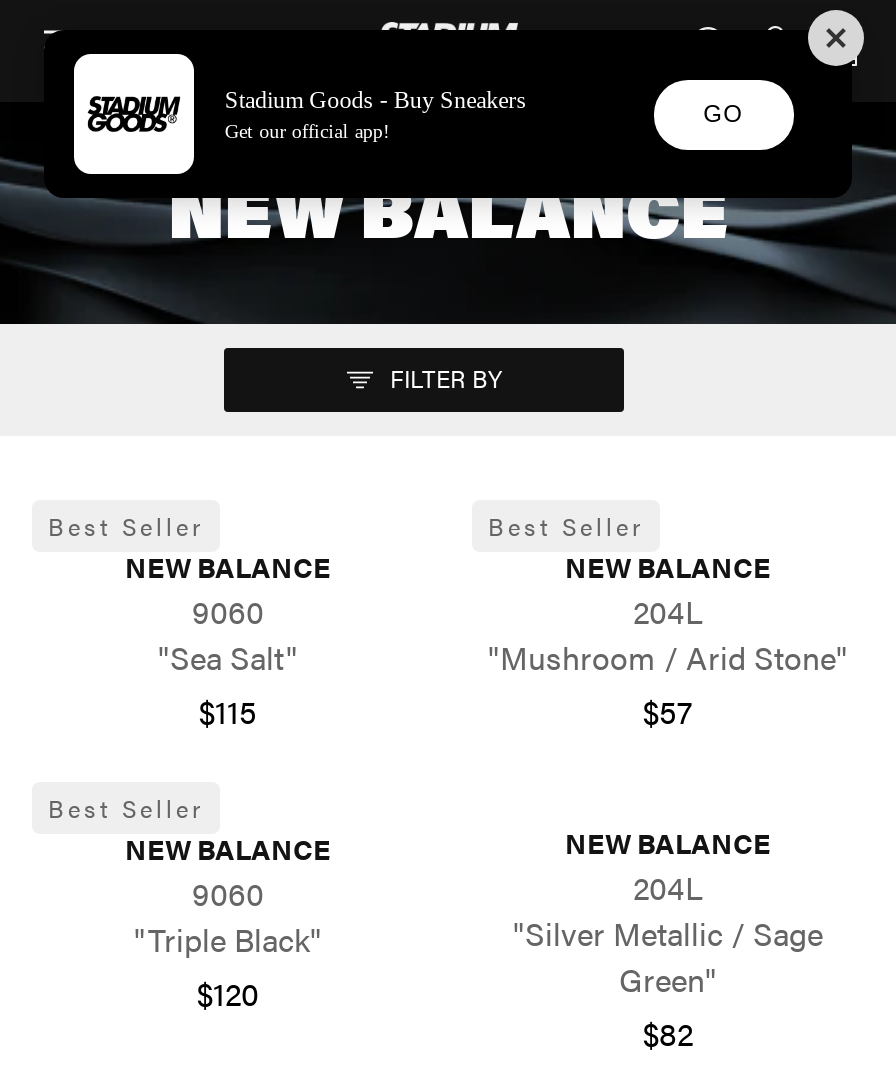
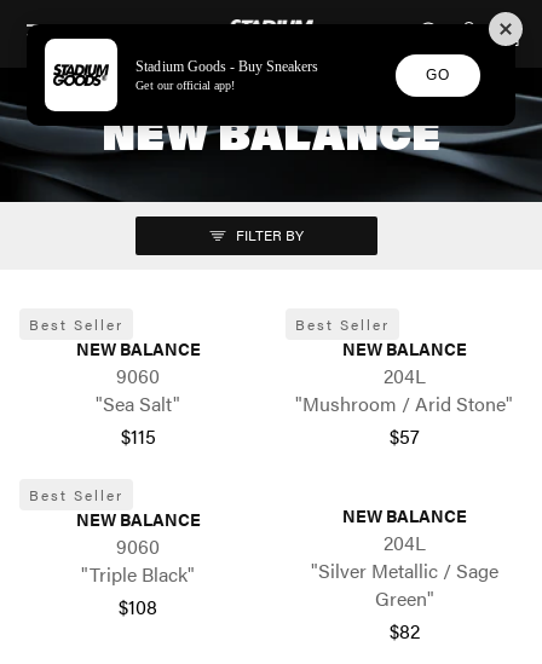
- $120
+ $108
